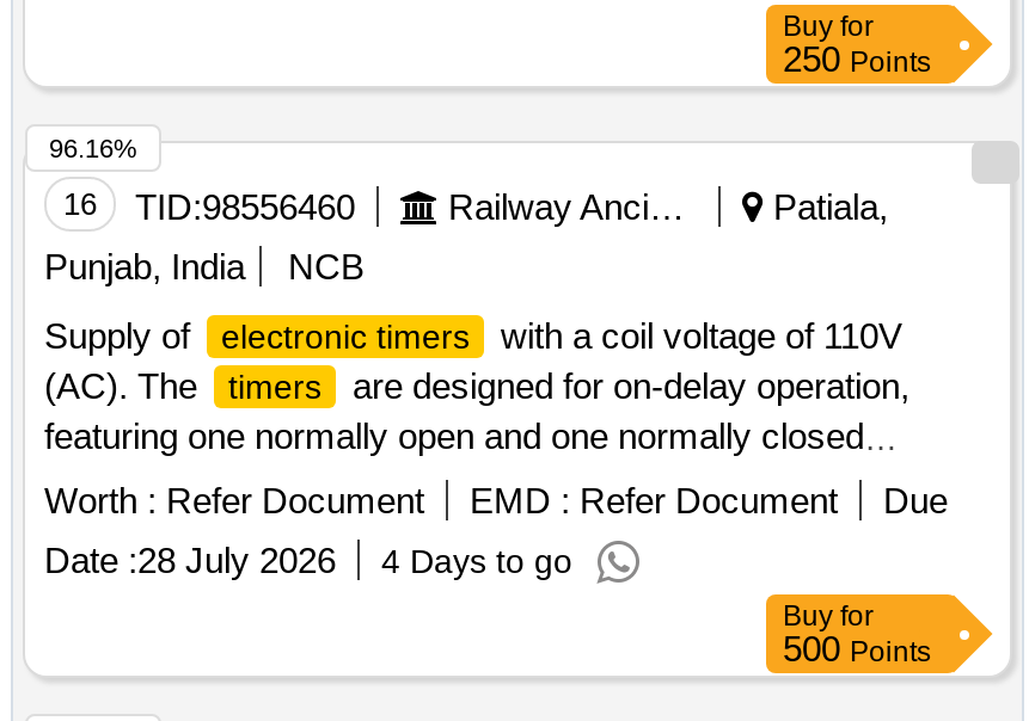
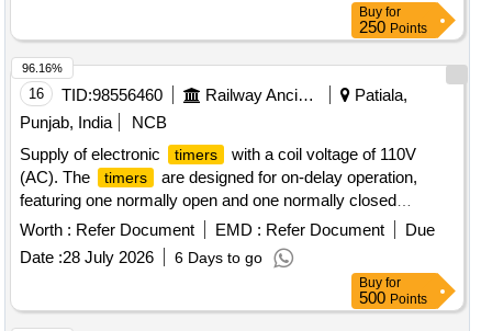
- Date : 28 July 2026 4 Days to go
+ Date : 28 July 2026 6 Days to go
